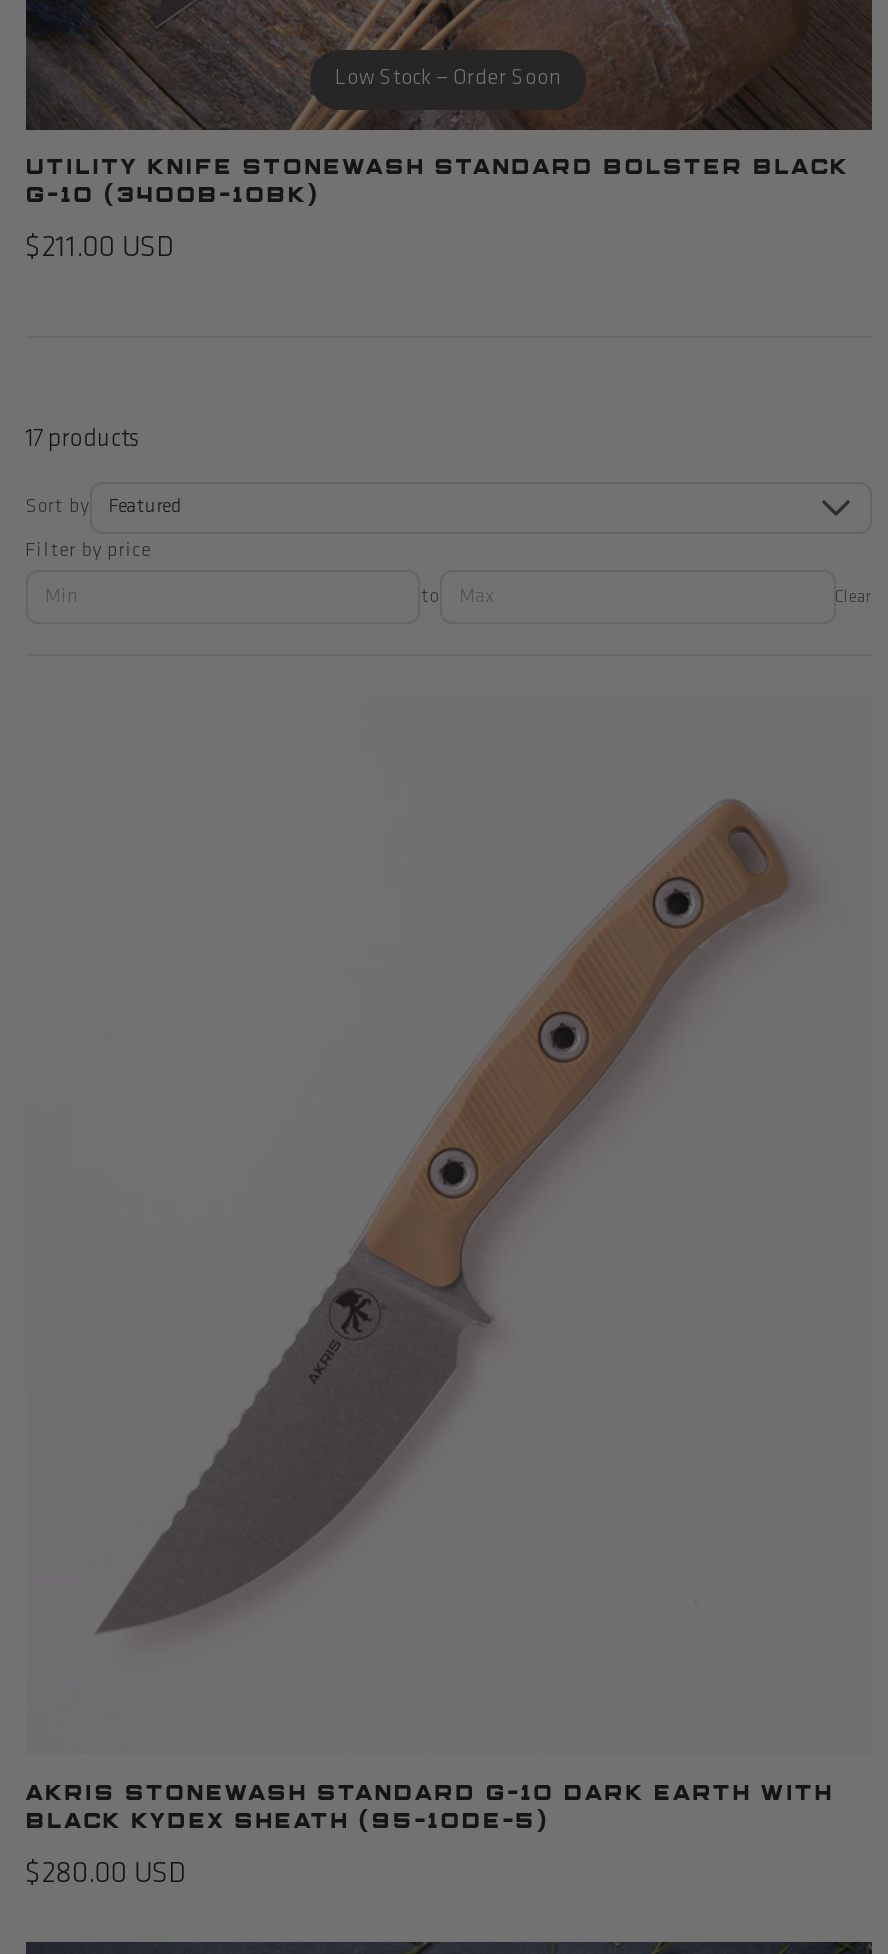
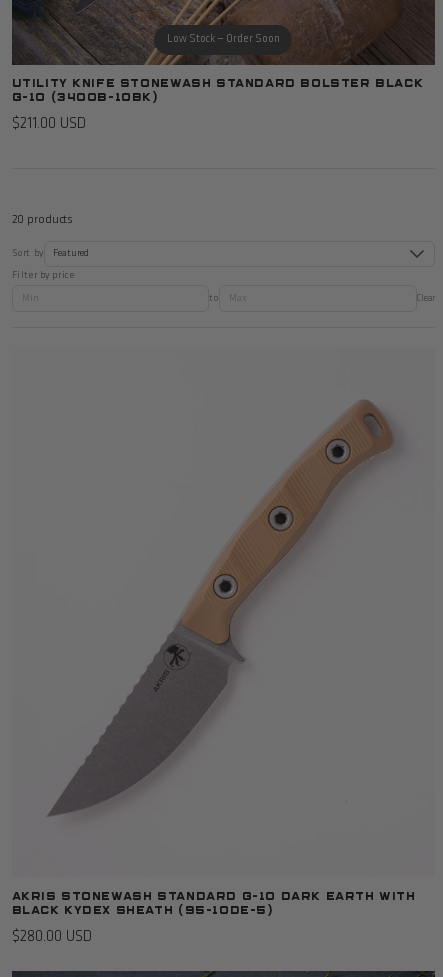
- 17 products
+ 20 products
